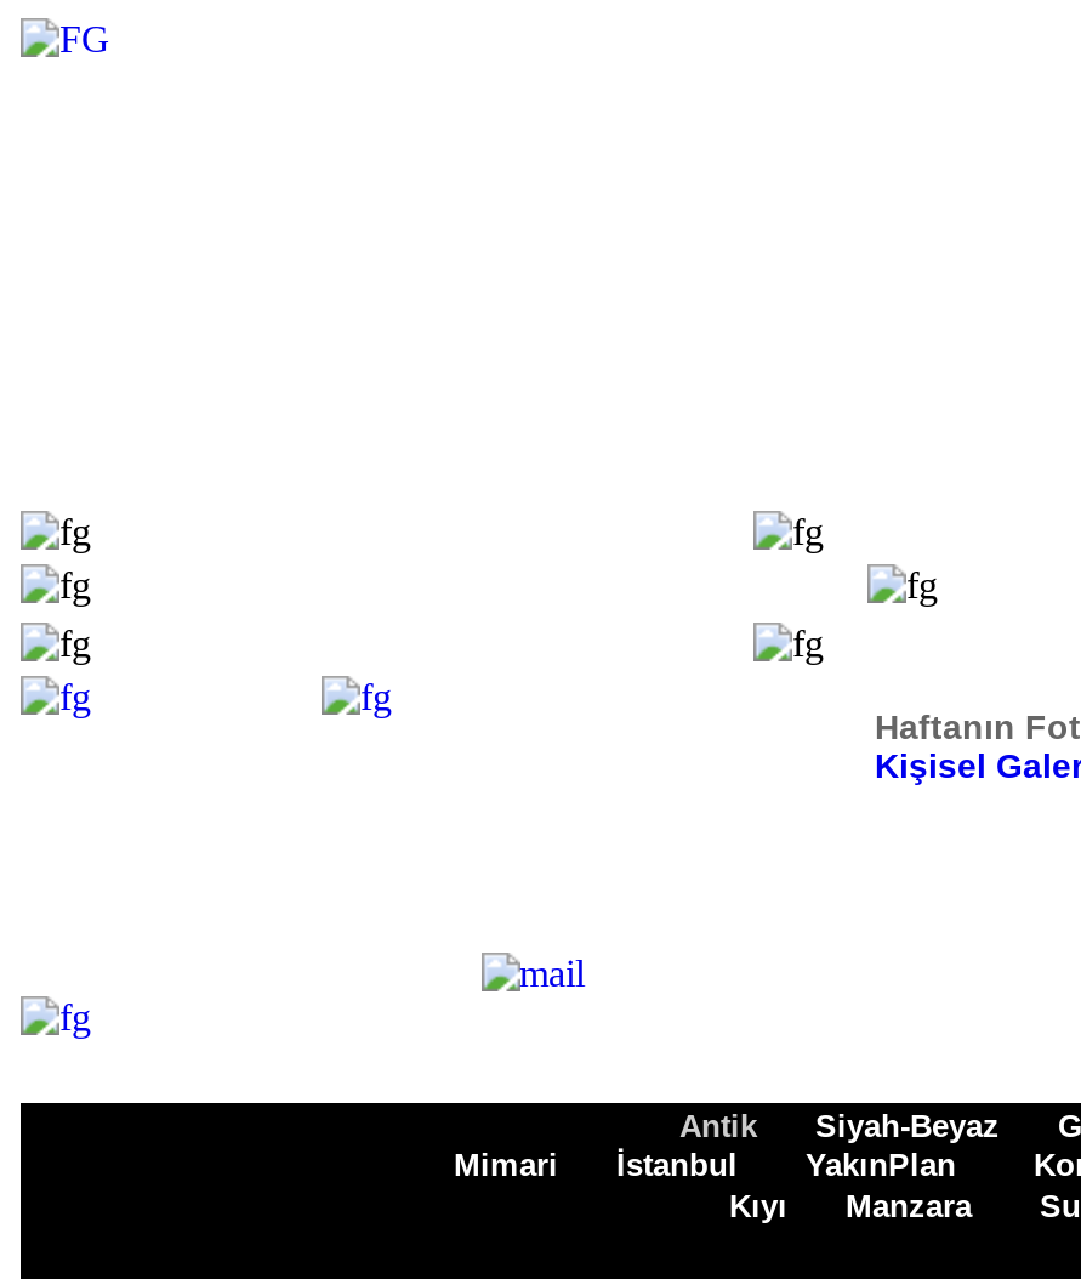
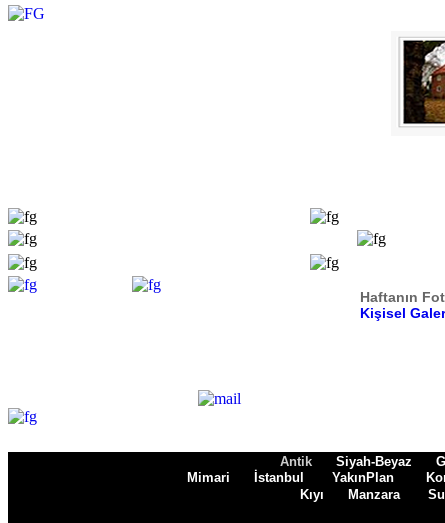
+ [image]
